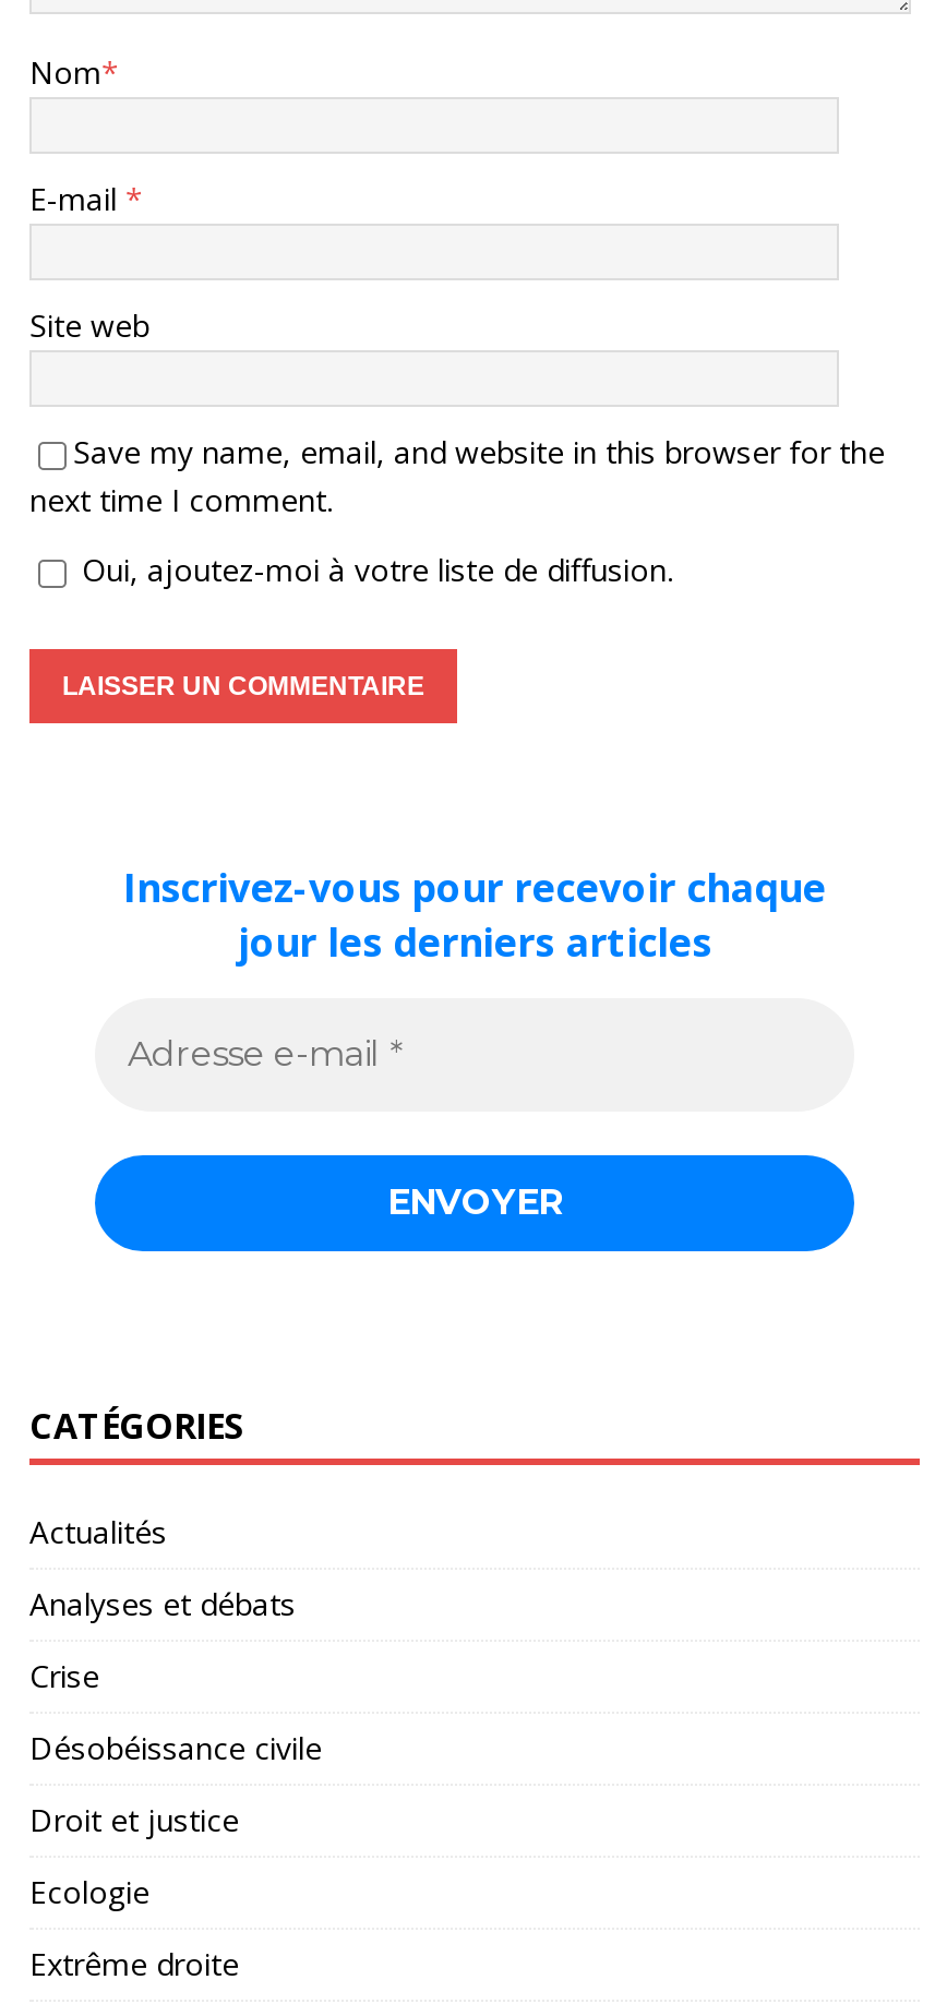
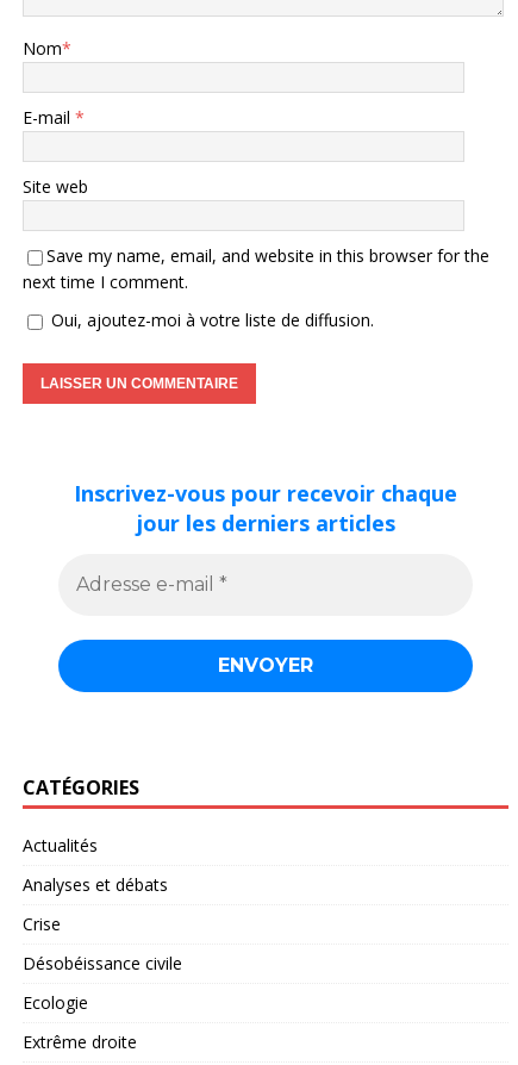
- Droit et justice
